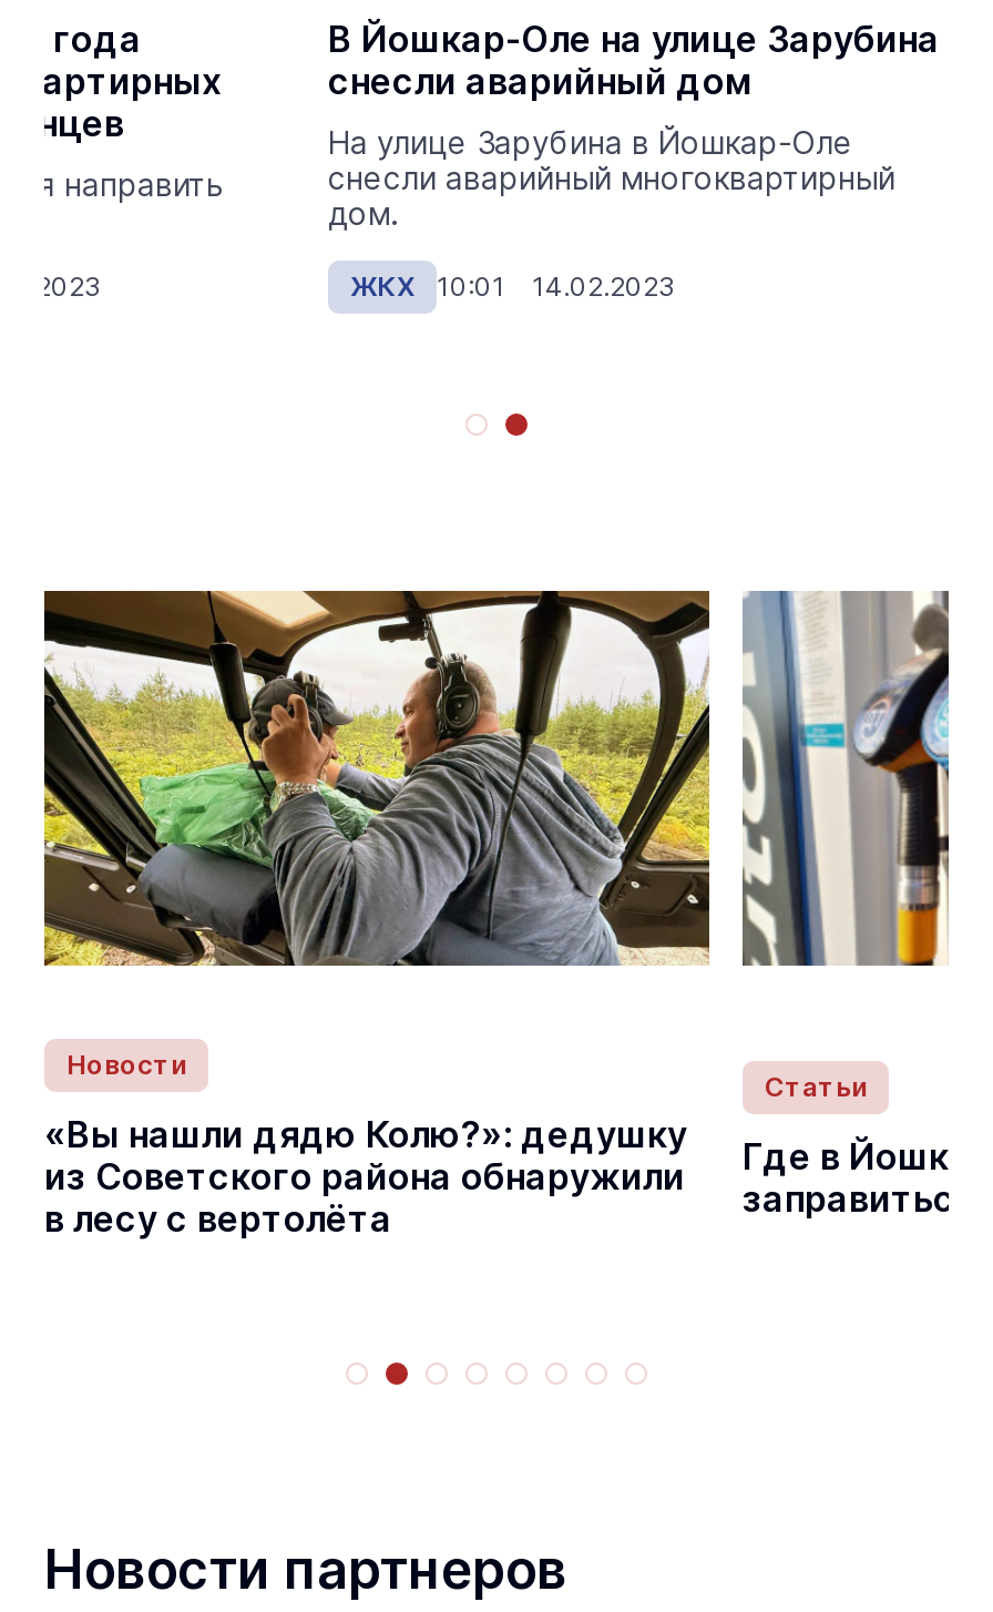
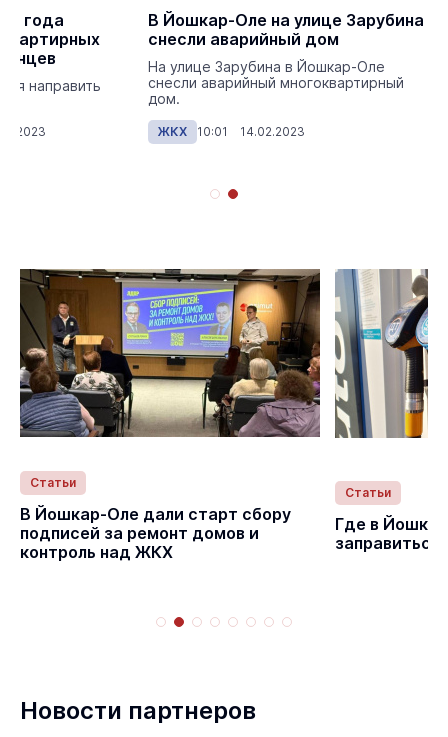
- [image]
- Новости
+ [image]
+ Статьи

- «Вы нашли дядю Колю?»: дедушку
- из Советского района обнаружили
- в лесу с вертолёта
+ В Йошкар-Оле дали старт сбору
+ подписей за ремонт домов и
+ контроль над ЖКХ
